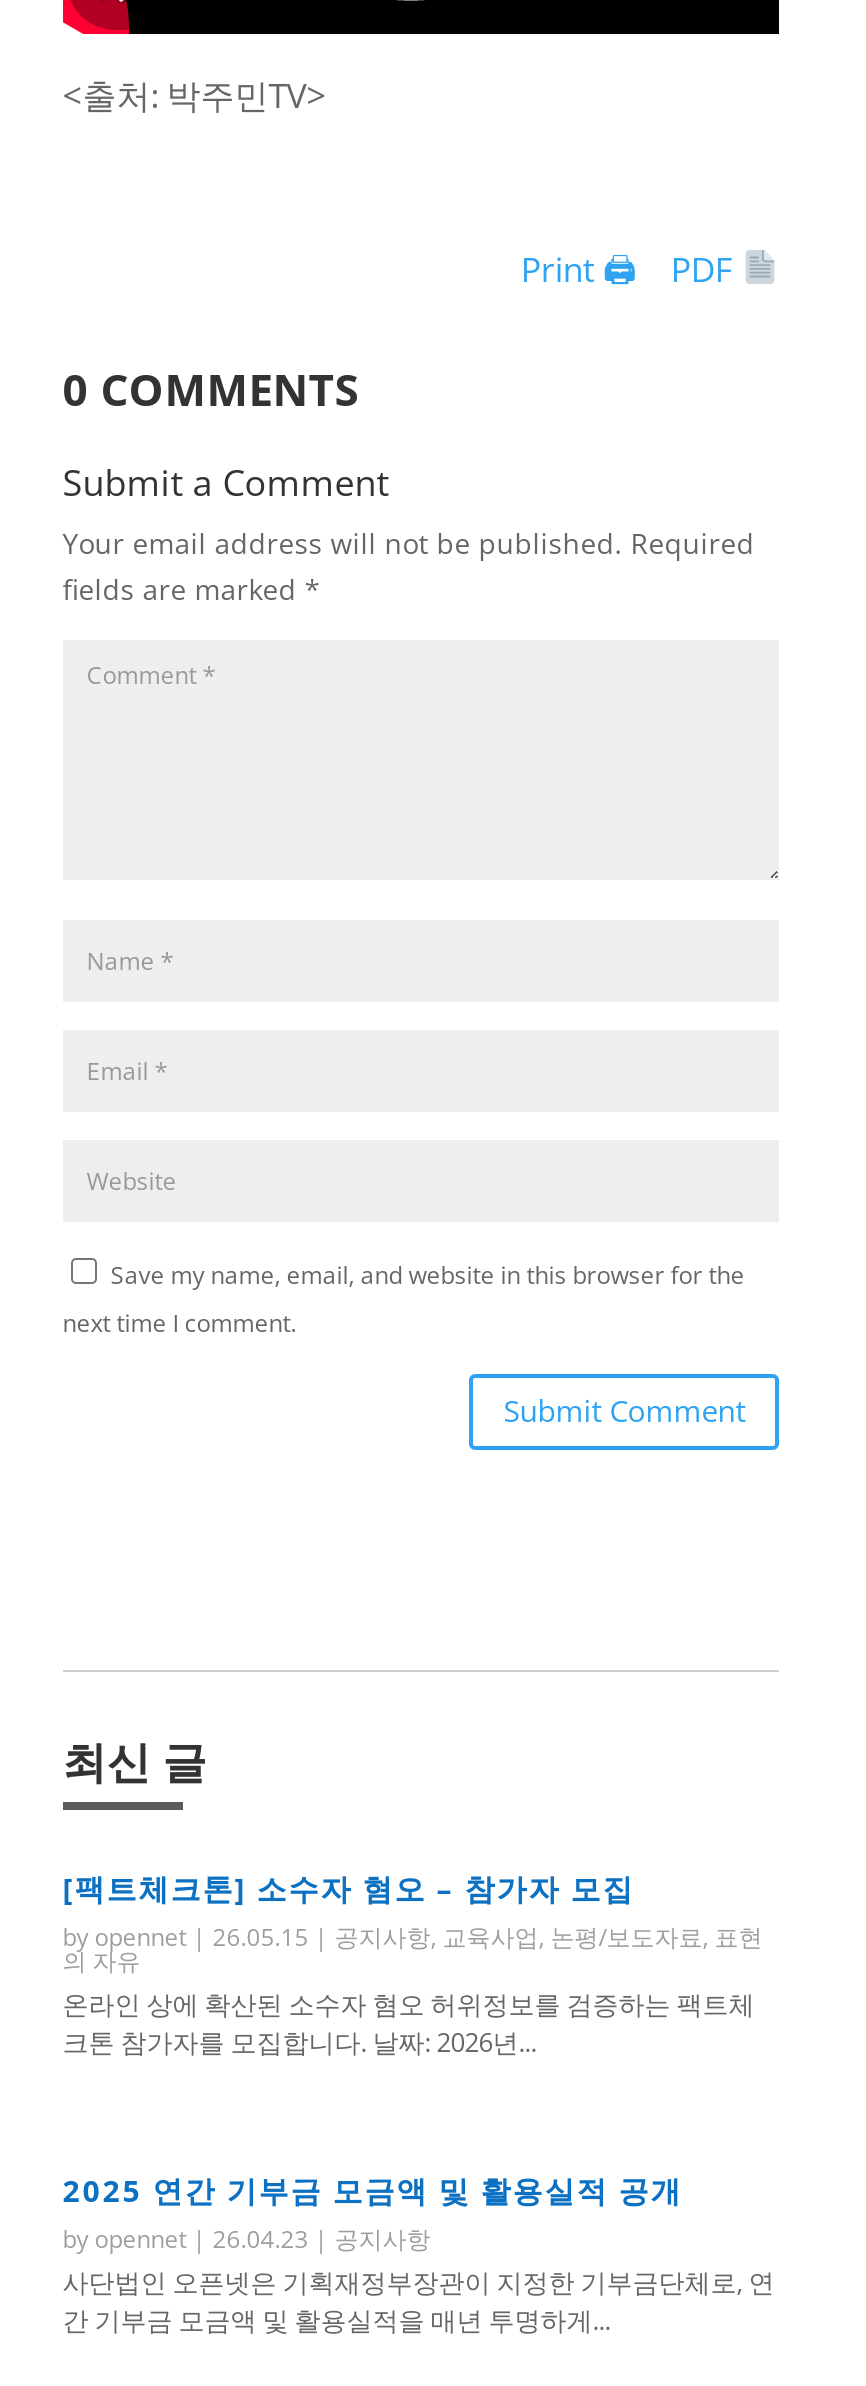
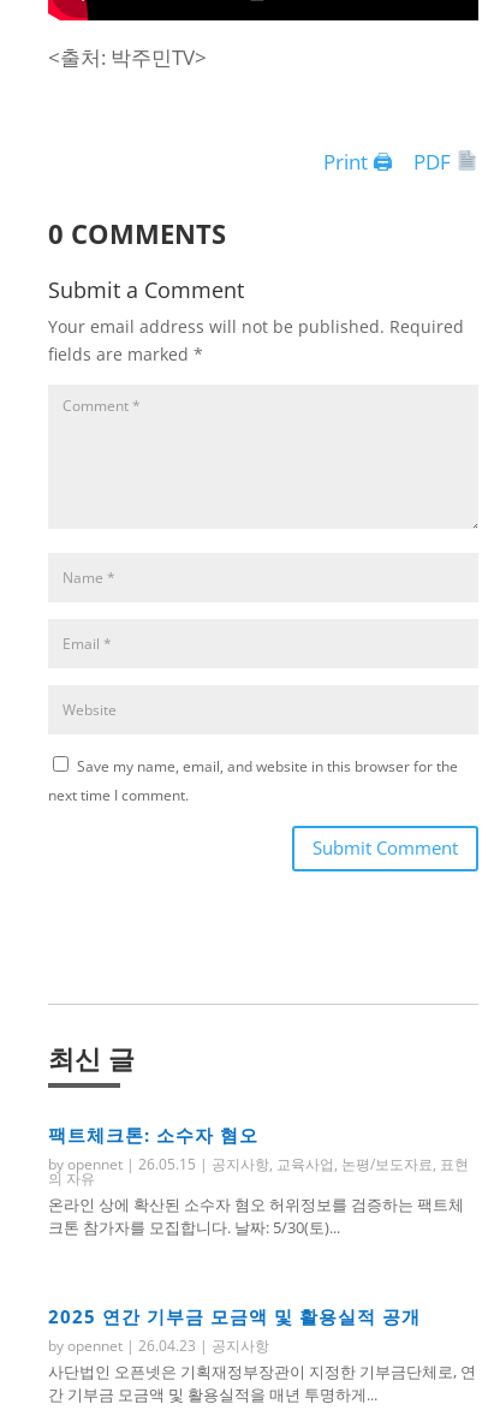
- [팩트체크톤] 소수자 혐오 – 참가자 모집
+ 팩트체크톤: 소수자 혐오

- 크톤 참가자를 모집합니다. 날짜: 2026년...
+ 크톤 참가자를 모집합니다. 날짜: 5/30(토)...
